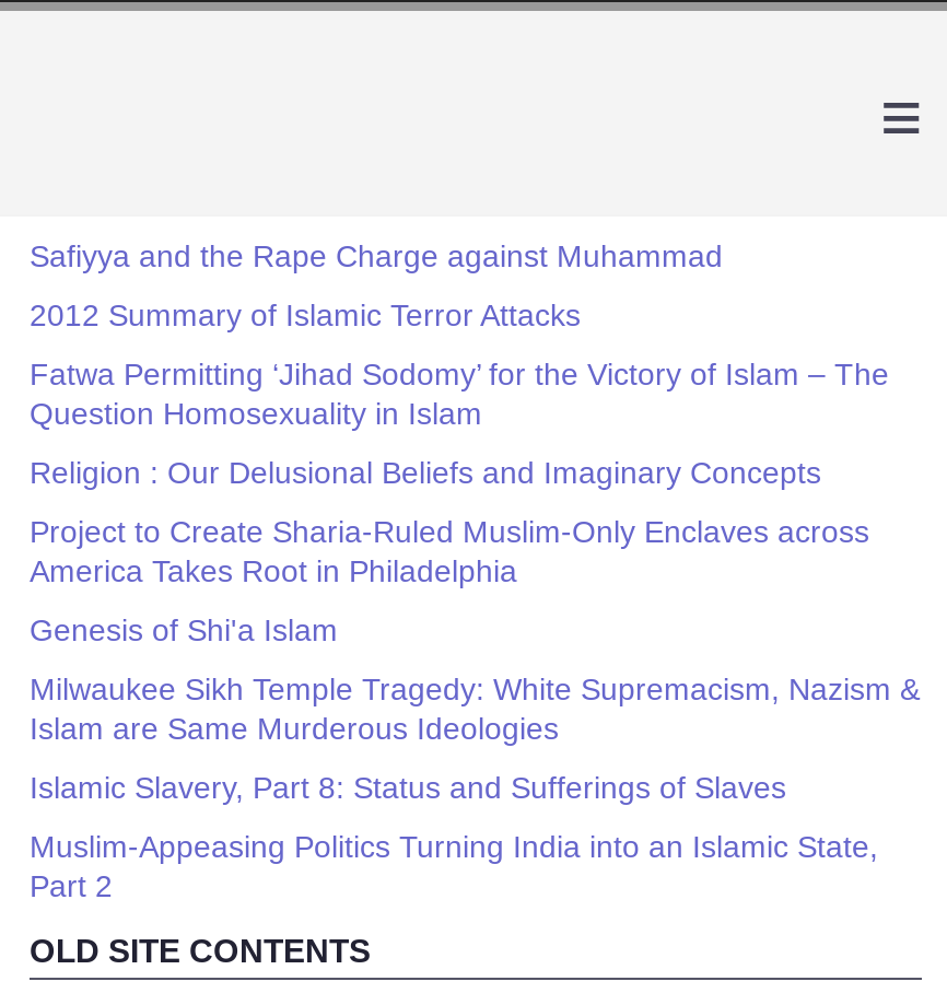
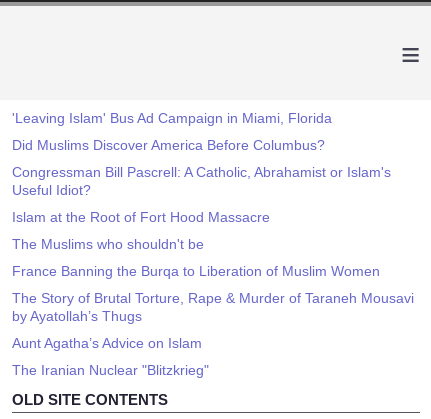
- Safiyya and the Rape Charge against Muhammad
+ 'Leaving Islam' Bus Ad Campaign in Miami, Florida

- 2012 Summary of Islamic Terror Attacks
+ Did Muslims Discover America Before Columbus?

- Fatwa Permitting ‘Jihad Sodomy’ for the Victory of Islam – The
- Question Homosexuality in Islam
+ Congressman Bill Pascrell: A Catholic, Abrahamist or Islam's
+ Useful Idiot?

- Religion : Our Delusional Beliefs and Imaginary Concepts
+ Islam at the Root of Fort Hood Massacre

- Project to Create Sharia-Ruled Muslim-Only Enclaves across
- America Takes Root in Philadelphia
+ The Muslims who shouldn't be

- Genesis of Shi'a Islam
+ France Banning the Burqa to Liberation of Muslim Women

- Milwaukee Sikh Temple Tragedy: White Supremacism, Nazism &
- Islam are Same Murderous Ideologies
+ The Story of Brutal Torture, Rape & Murder of Taraneh Mousavi
+ by Ayatollah’s Thugs

- Islamic Slavery, Part 8: Status and Sufferings of Slaves
+ Aunt Agatha’s Advice on Islam

- Muslim-Appeasing Politics Turning India into an Islamic State,
- Part 2
+ The Iranian Nuclear "Blitzkrieg"
